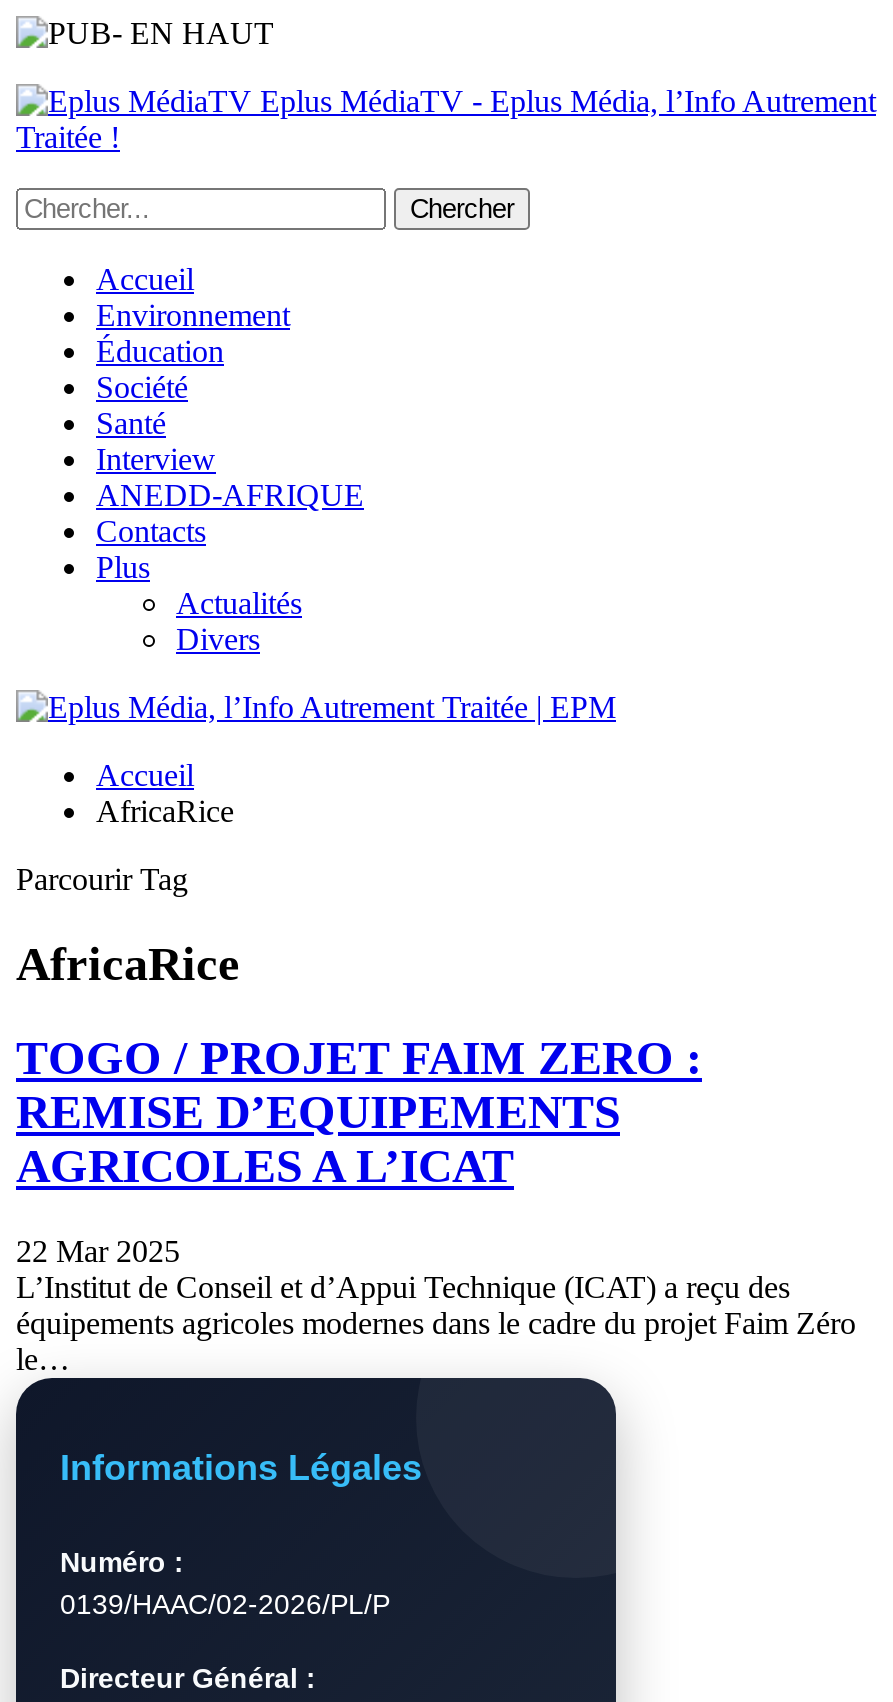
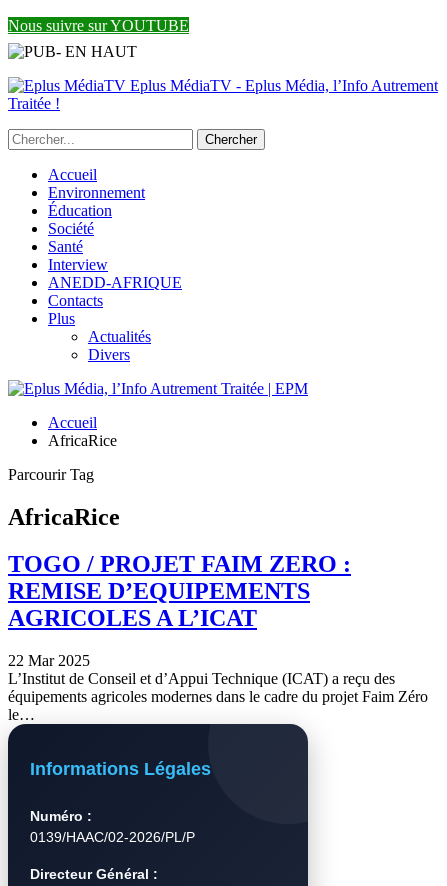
+ Nous suivre sur YOUTUBE
